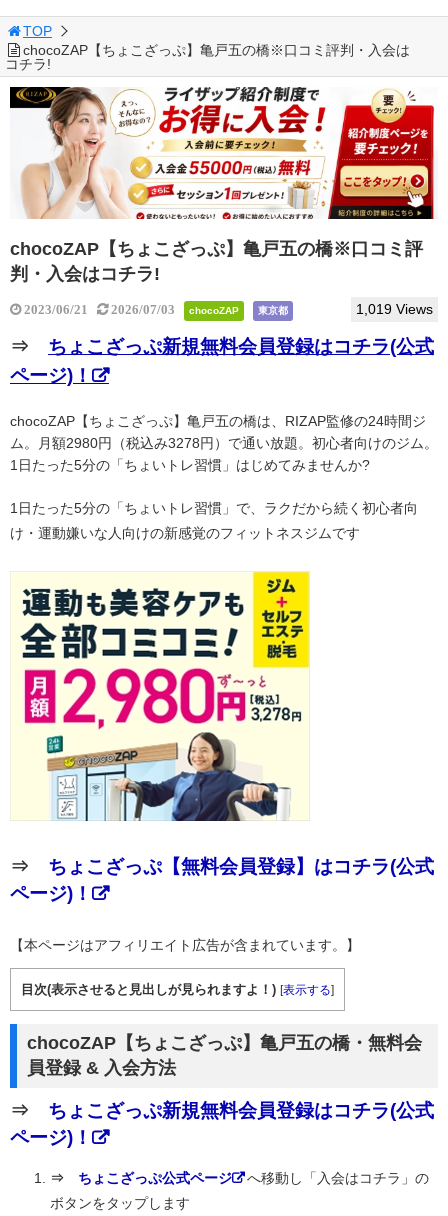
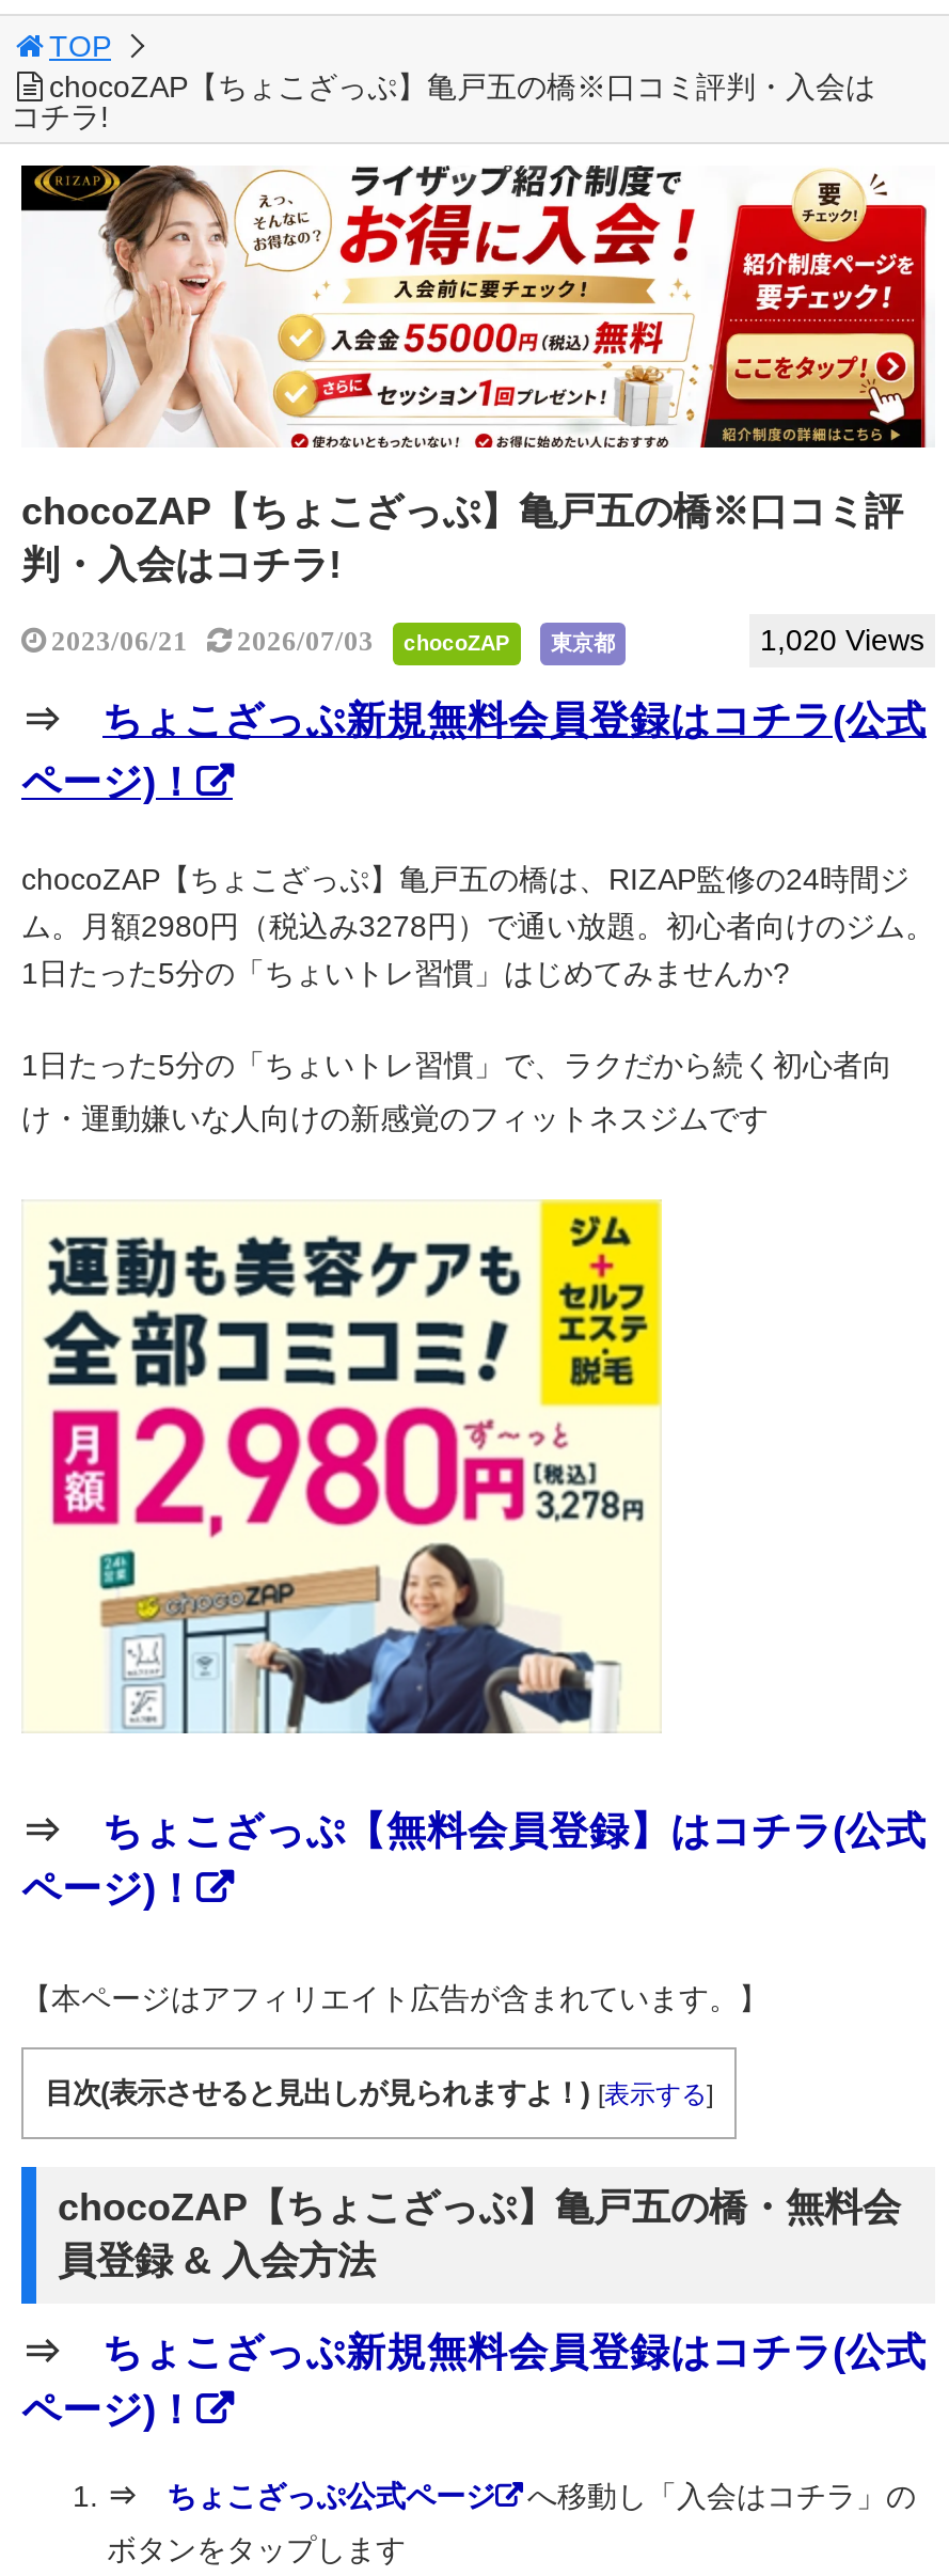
- 1,019 Views
+ 1,020 Views
